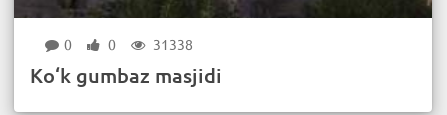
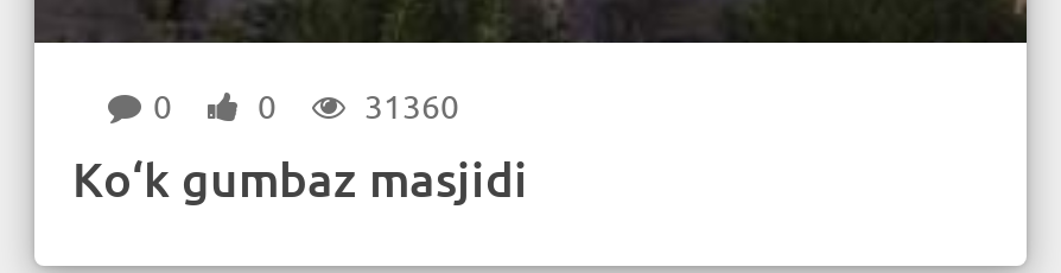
- 0 0 31338
+ 0 0 31360
